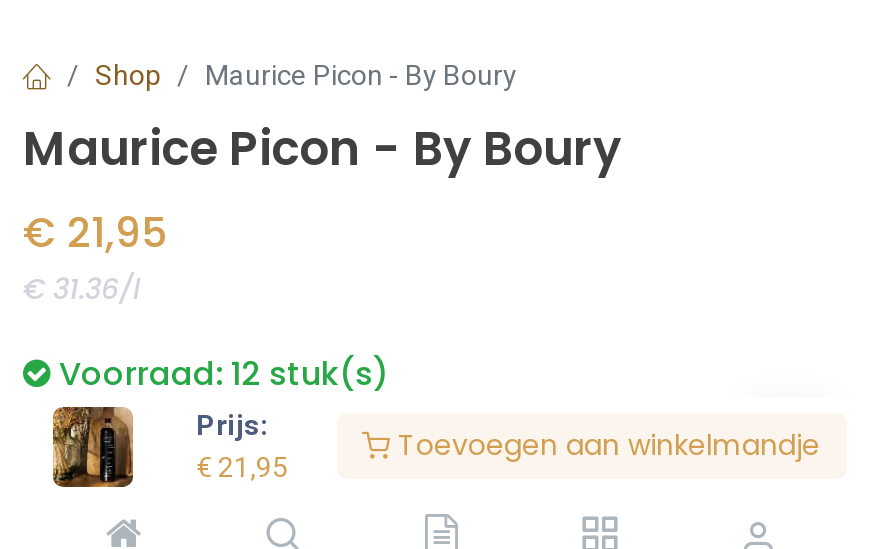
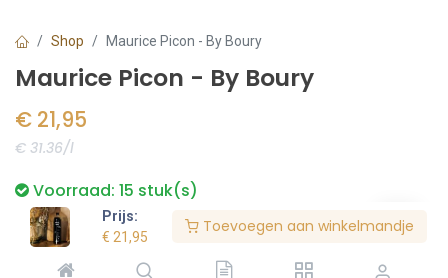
- Voorraad: 12 stuk(s)
+ Voorraad: 15 stuk(s)
